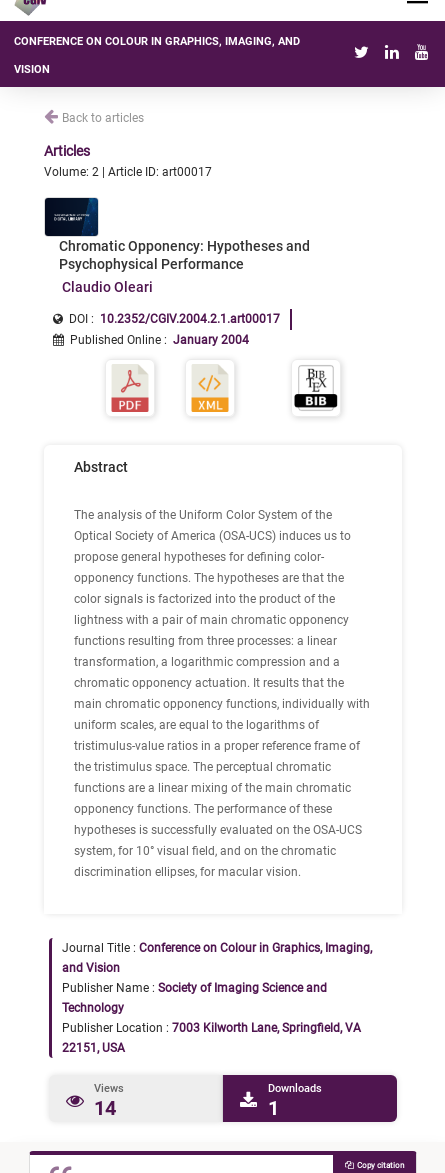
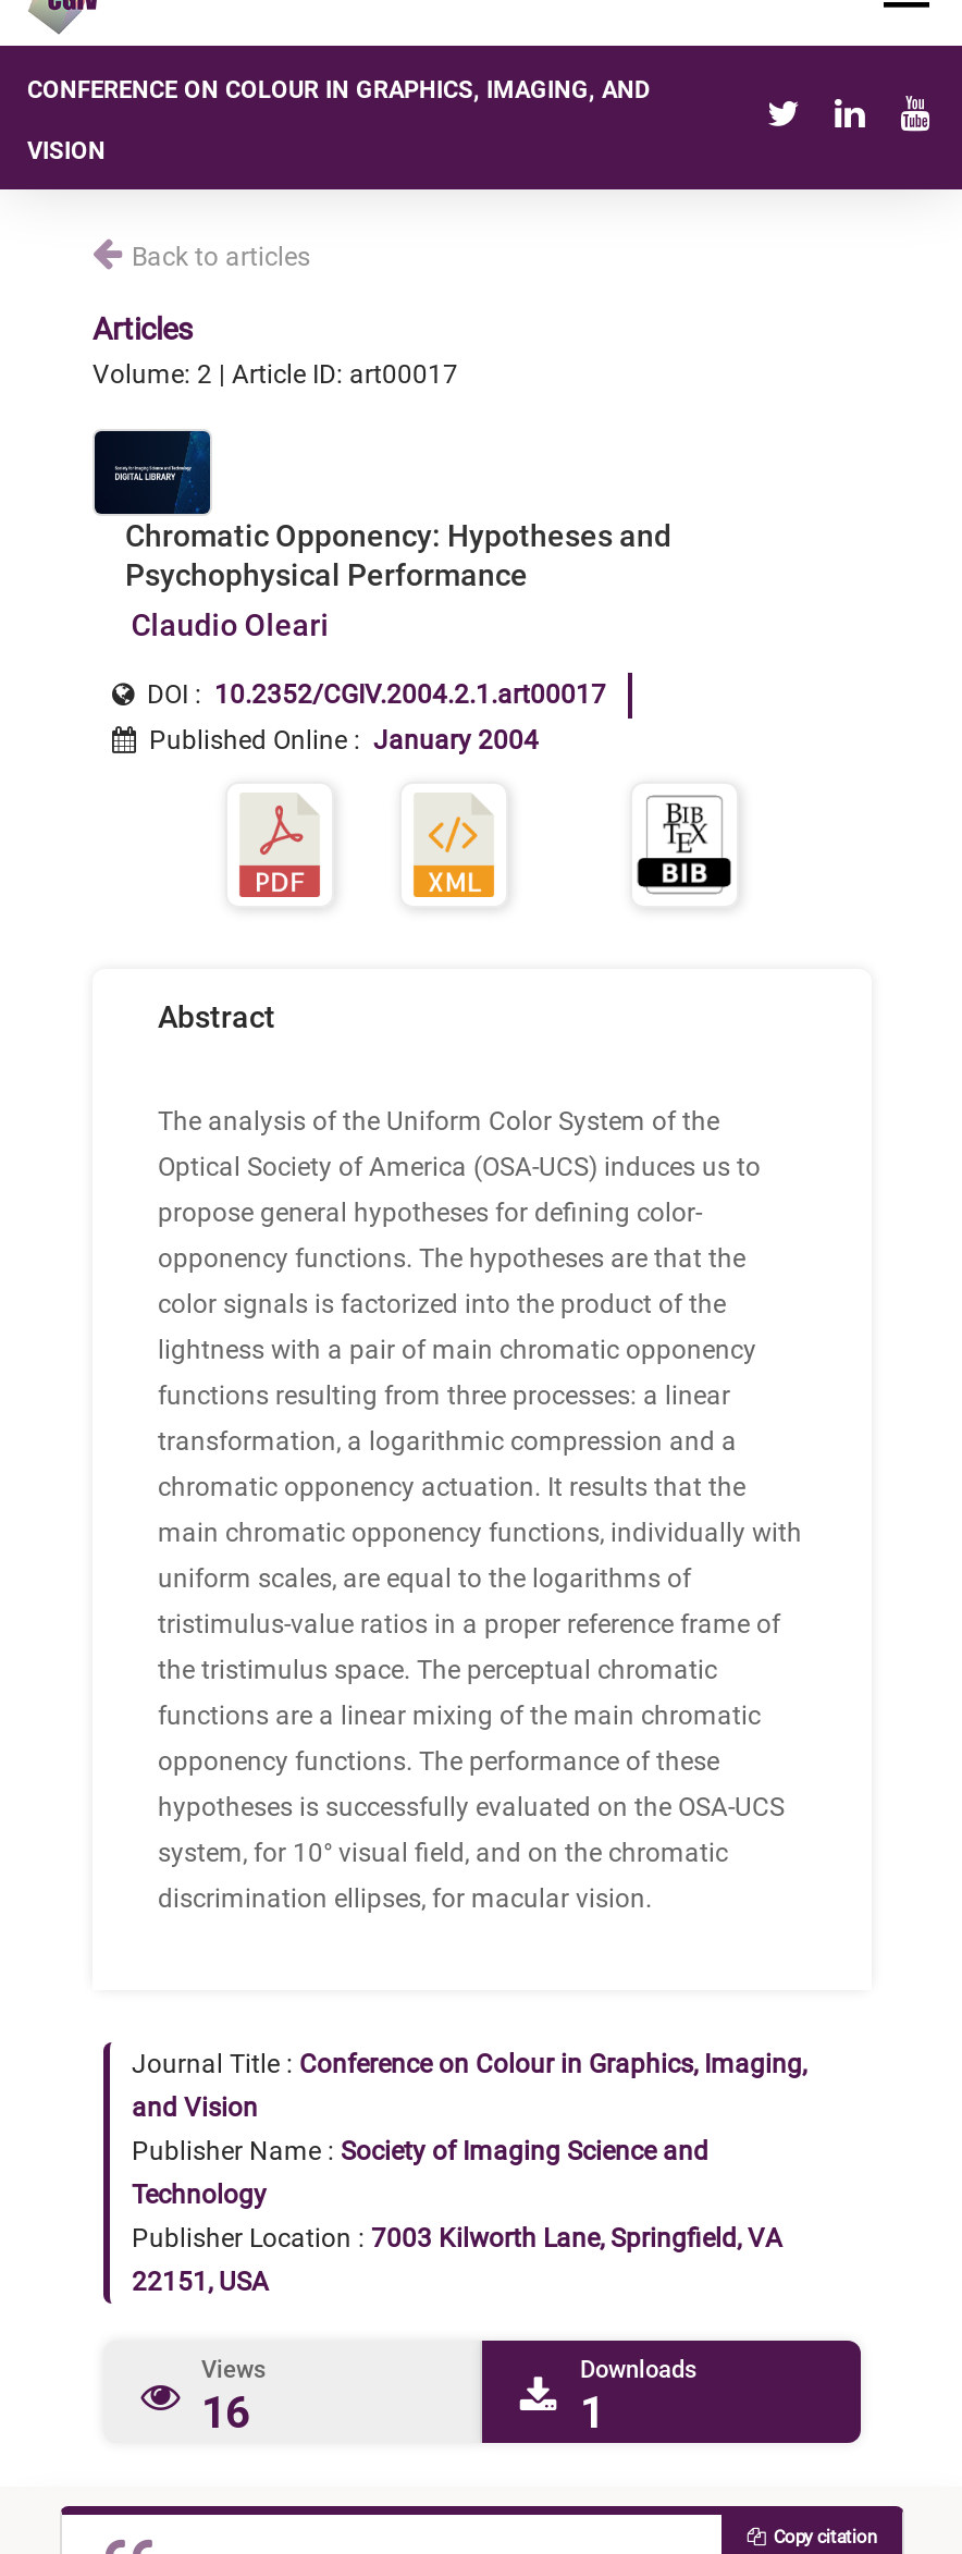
- 14
+ 16
